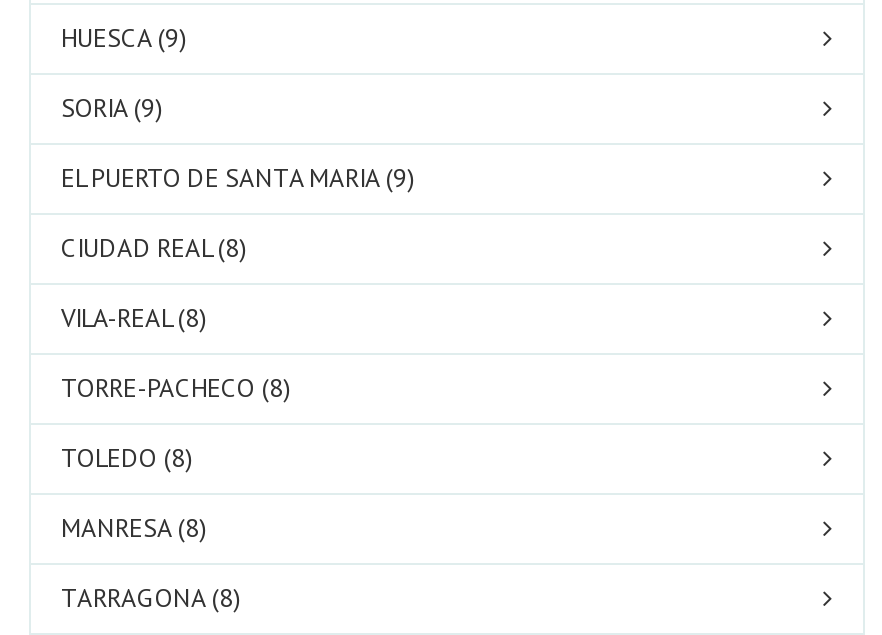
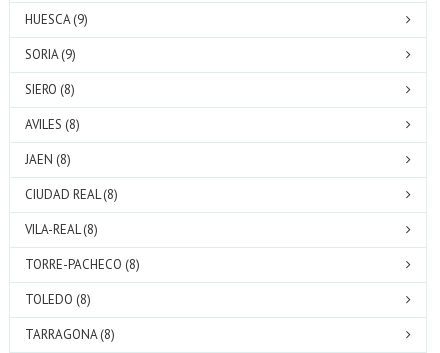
- EL PUERTO DE SANTA MARIA (9)
+ SIERO (8)
+ AVILES (8)
+ JAEN (8)

moved down: CIUDAD REAL (8) | VILA-REAL (8) | TORRE-PACHECO (8) | TOLEDO (8)

- MANRESA (8)
